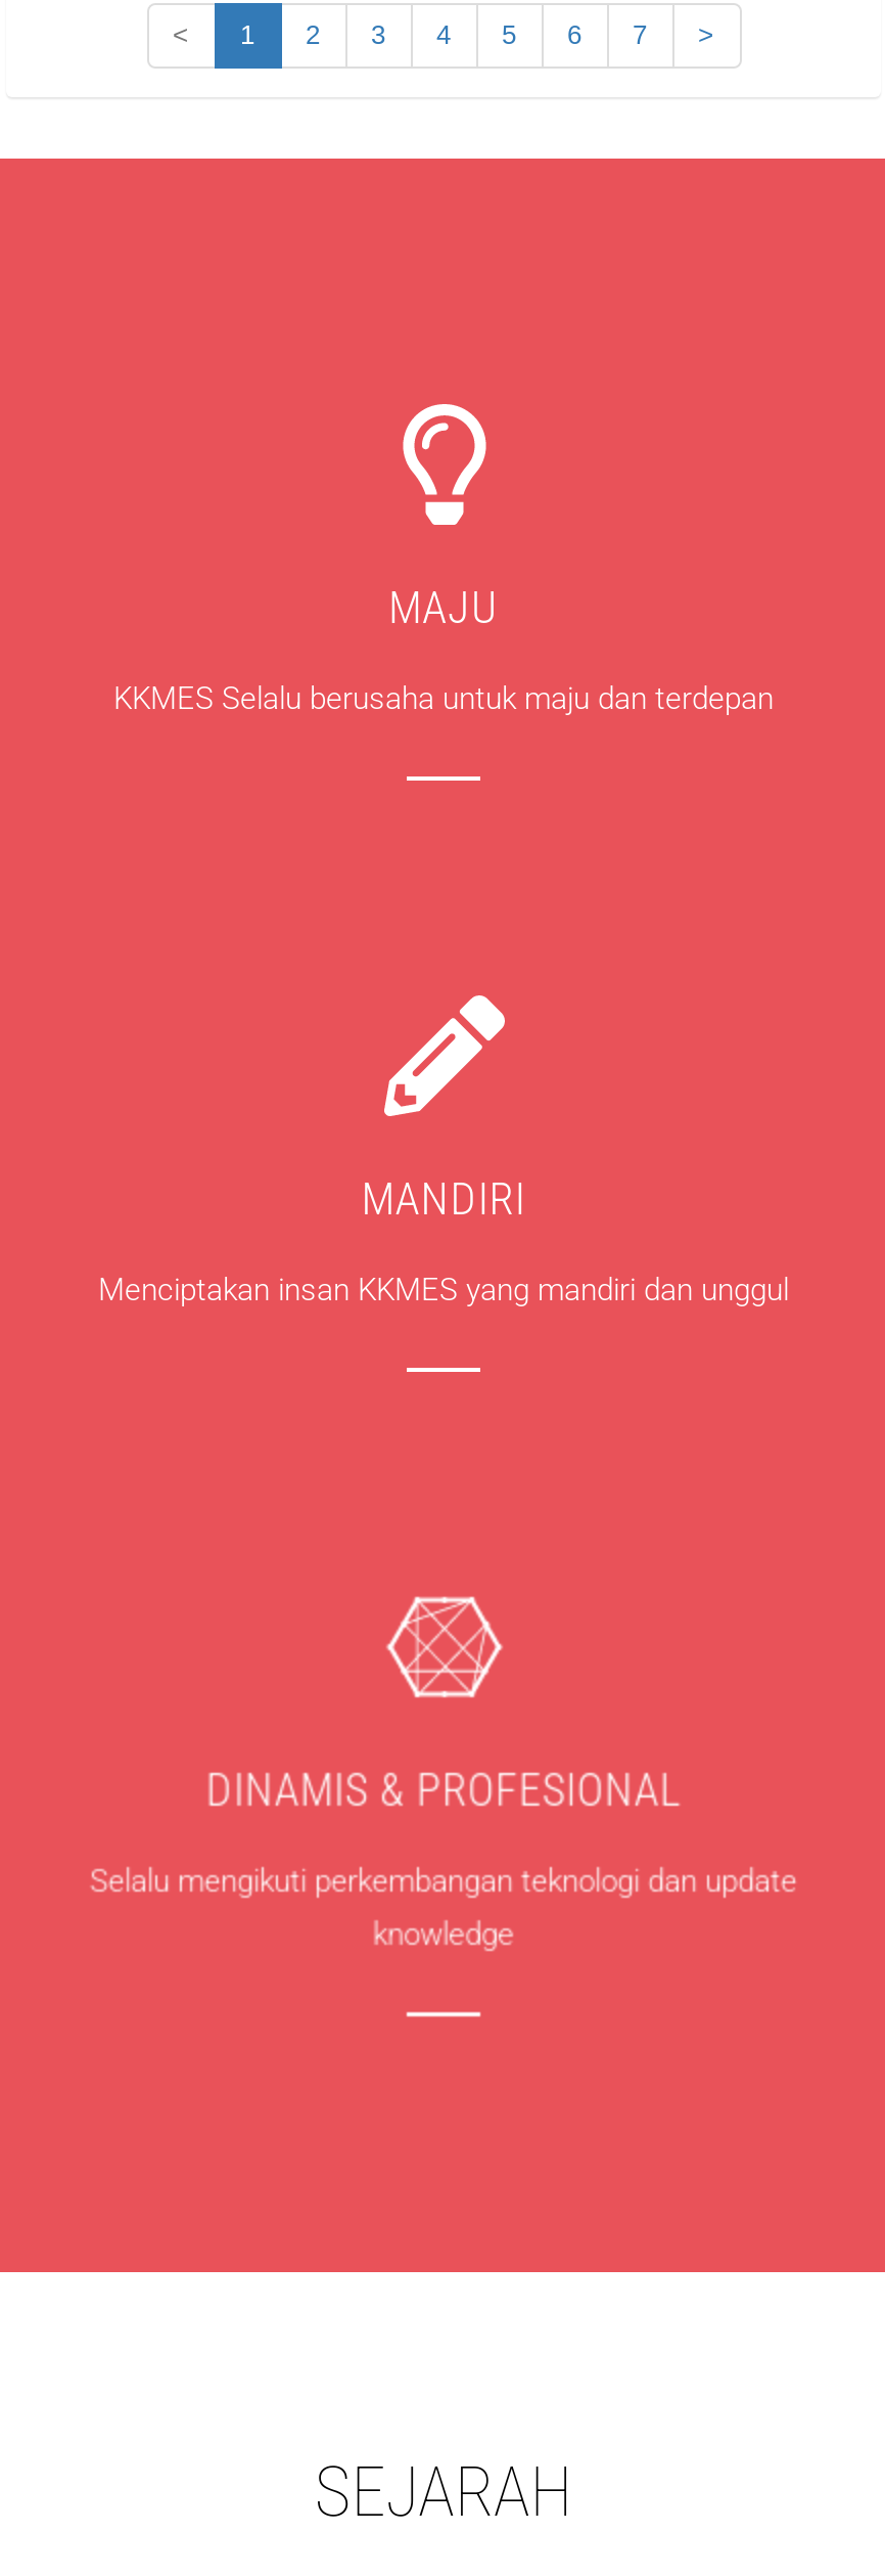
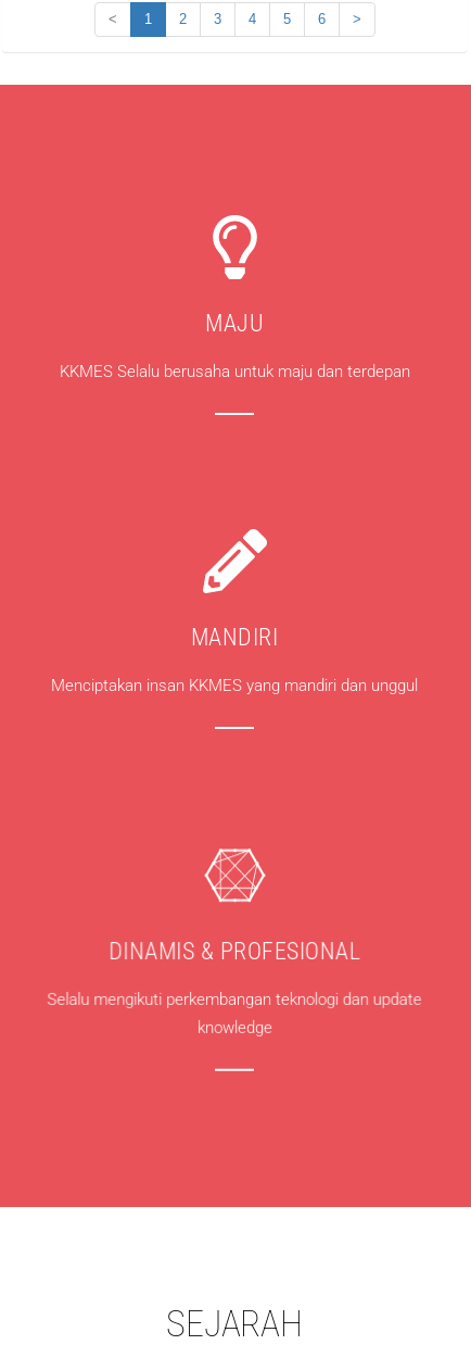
- 7
